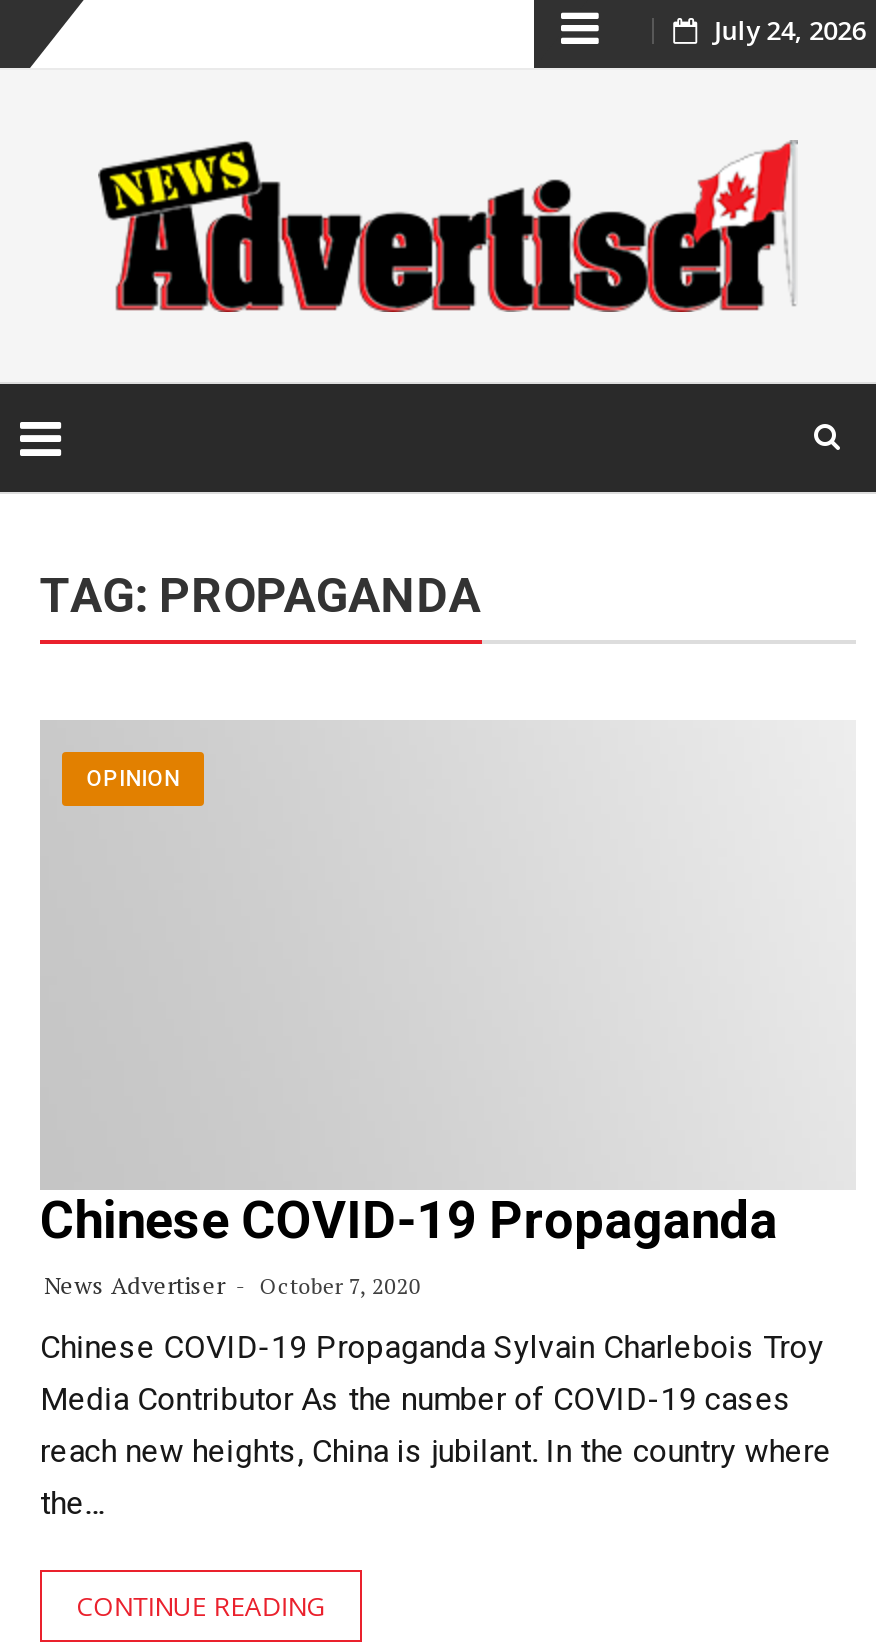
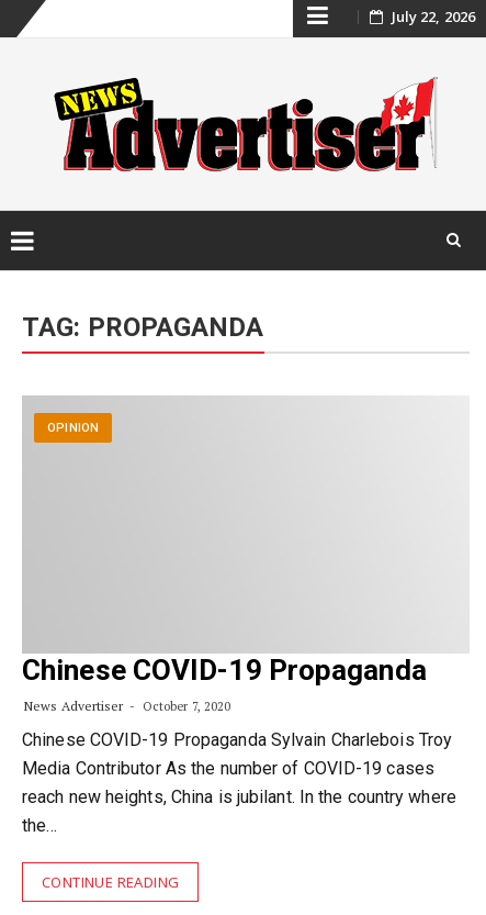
- July 24, 2026
+ July 22, 2026
